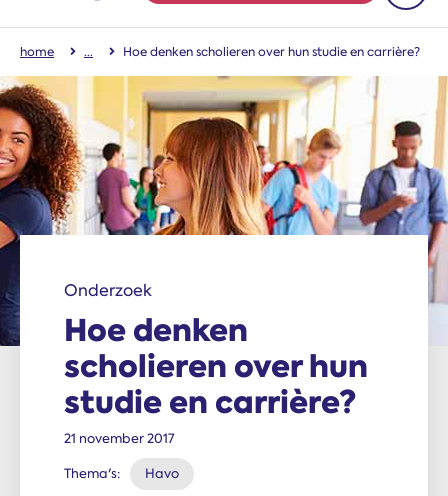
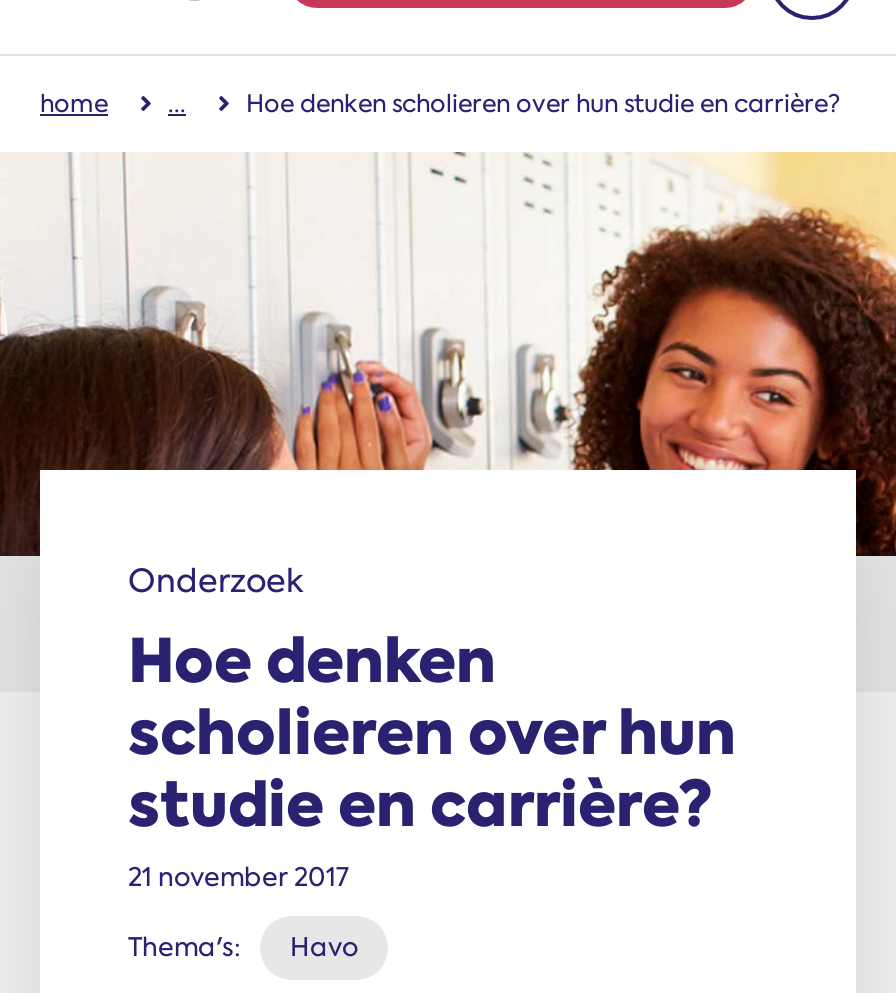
- [image]
+ [image]
